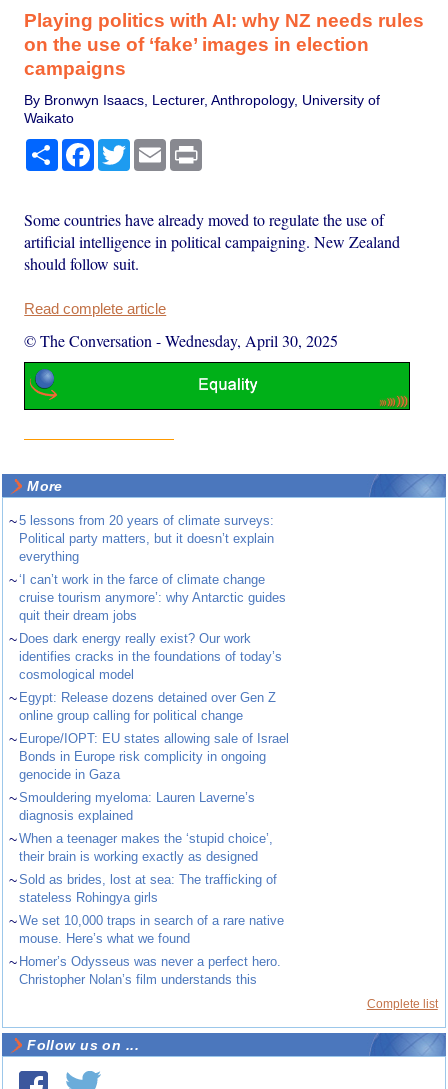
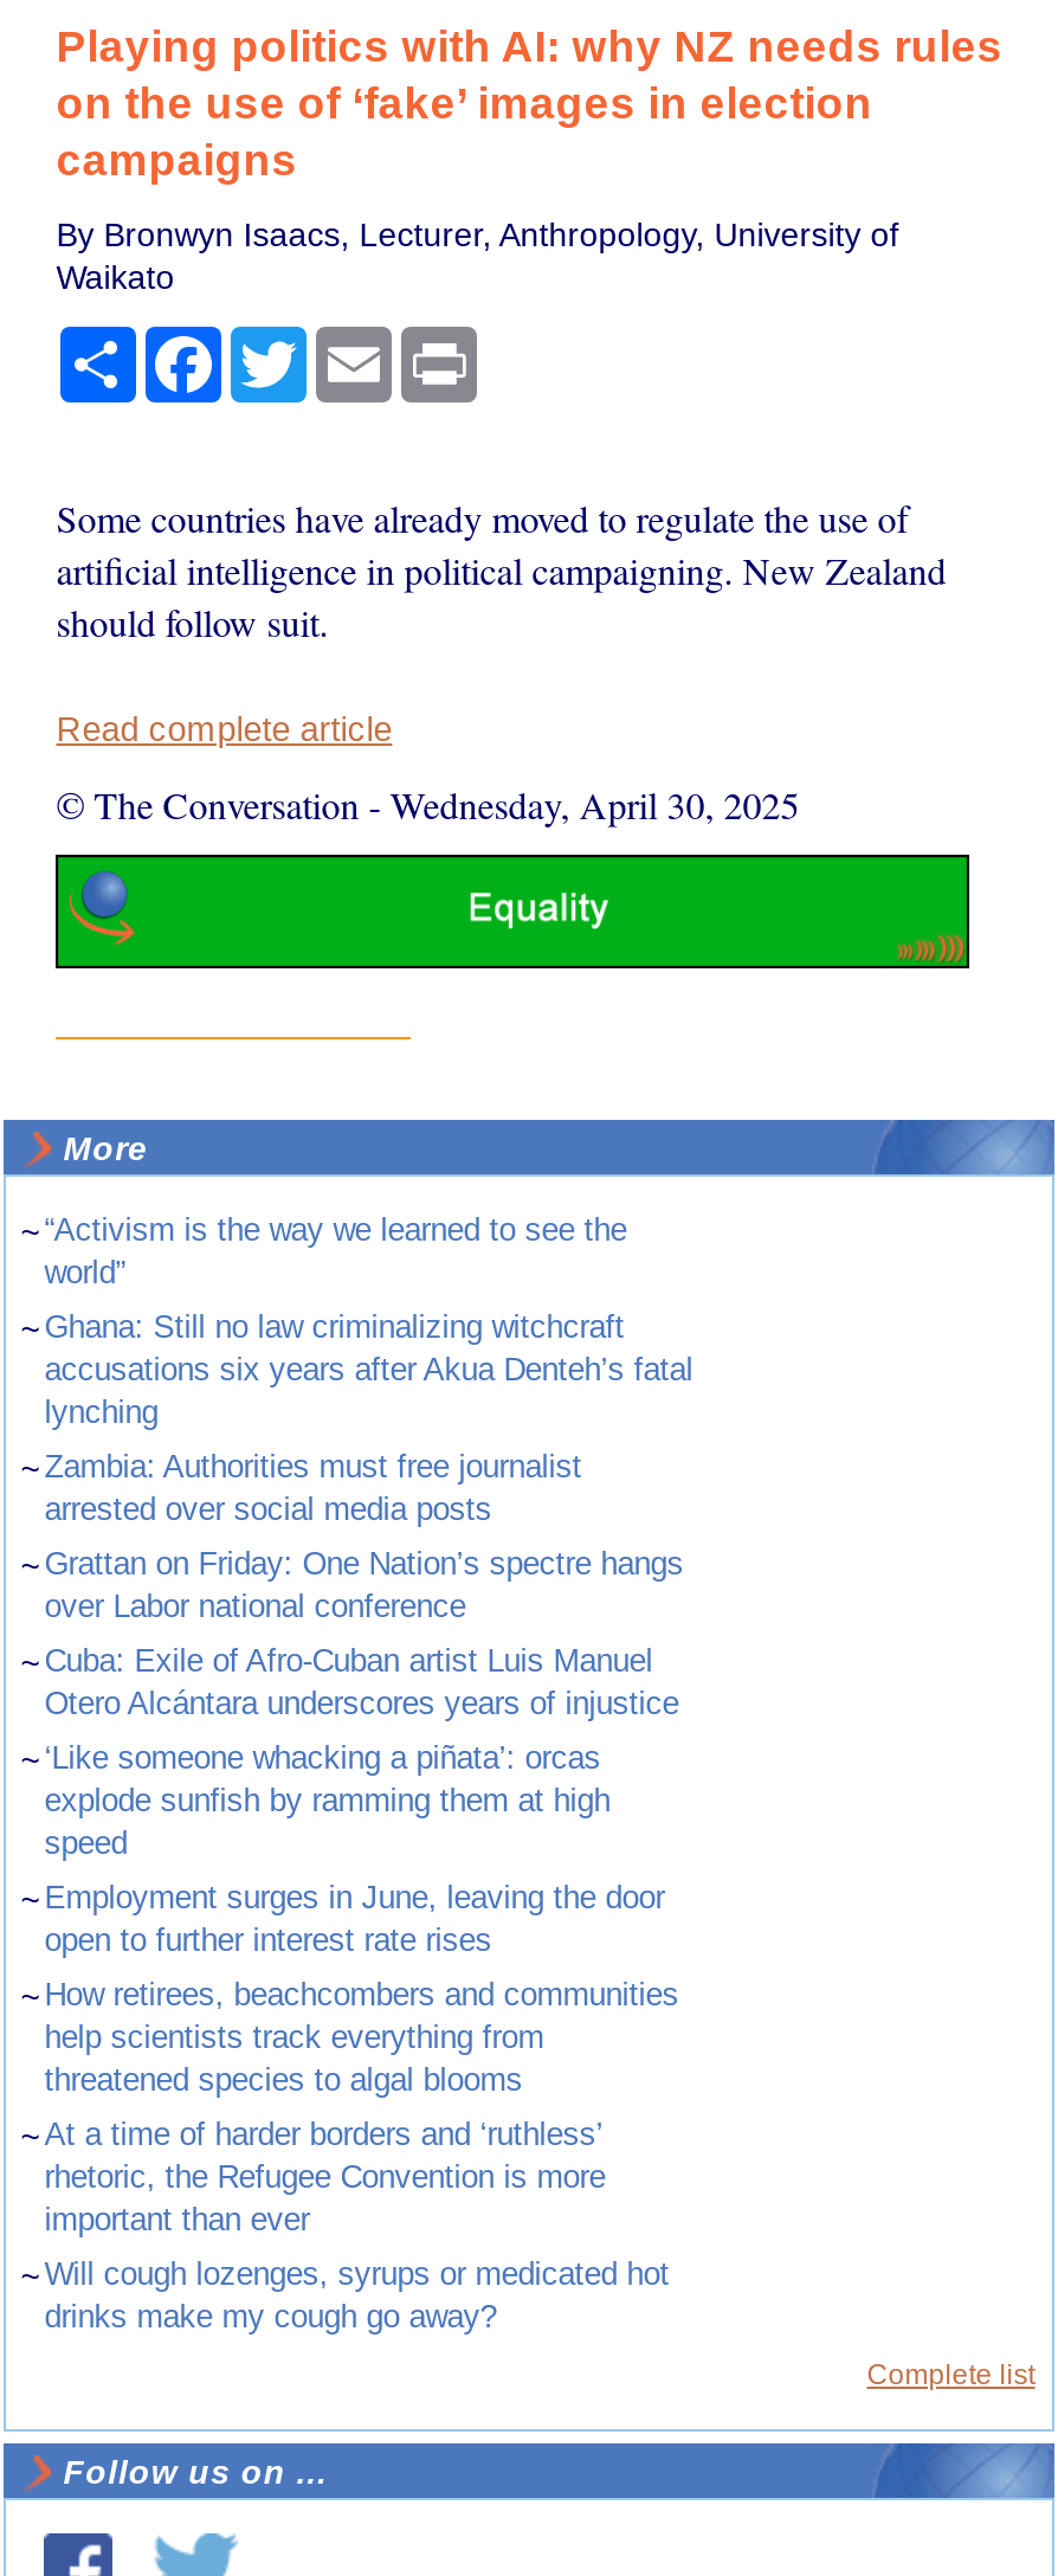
- ~ 5 lessons from 20 years of climate surveys:
- Political party matters, but it doesn’t explain
- everything
+ ~ “Activism is the way we learned to see the
+ world”

- ~ ‘I can’t work in the farce of climate change
- cruise tourism anymore’: why Antarctic guides
- quit their dream jobs
+ ~ Ghana: Still no law criminalizing witchcraft
+ accusations six years after Akua Denteh’s fatal
+ lynching

- ~ Does dark energy really exist? Our work
- identifies cracks in the foundations of today’s
- cosmological model
+ ~ Zambia: Authorities must free journalist
+ arrested over social media posts

- ~ Egypt: Release dozens detained over Gen Z
- online group calling for political change
+ ~ Grattan on Friday: One Nation’s spectre hangs
+ over Labor national conference

- ~ Europe/IOPT: EU states allowing sale of Israel
- Bonds in Europe risk complicity in ongoing
- genocide in Gaza
+ ~ Cuba: Exile of Afro-Cuban artist Luis Manuel
+ Otero Alcántara underscores years of injustice

- ~ Smouldering myeloma: Lauren Laverne’s
- diagnosis explained
+ ~ ‘Like someone whacking a piñata’: orcas
+ explode sunfish by ramming them at high
+ speed

- ~ When a teenager makes the ‘stupid choice’,
- their brain is working exactly as designed
+ ~ Employment surges in June, leaving the door
+ open to further interest rate rises

- ~ Sold as brides, lost at sea: The trafficking of
- stateless Rohingya girls
+ ~ How retirees, beachcombers and communities
+ help scientists track everything from
+ threatened species to algal blooms

- ~ We set 10,000 traps in search of a rare native
- mouse. Here’s what we found
+ ~ At a time of harder borders and ‘ruthless’
+ rhetoric, the Refugee Convention is more
+ important than ever

- ~ Homer’s Odysseus was never a perfect hero.
- Christopher Nolan’s film understands this
+ ~ Will cough lozenges, syrups or medicated hot
+ drinks make my cough go away?
